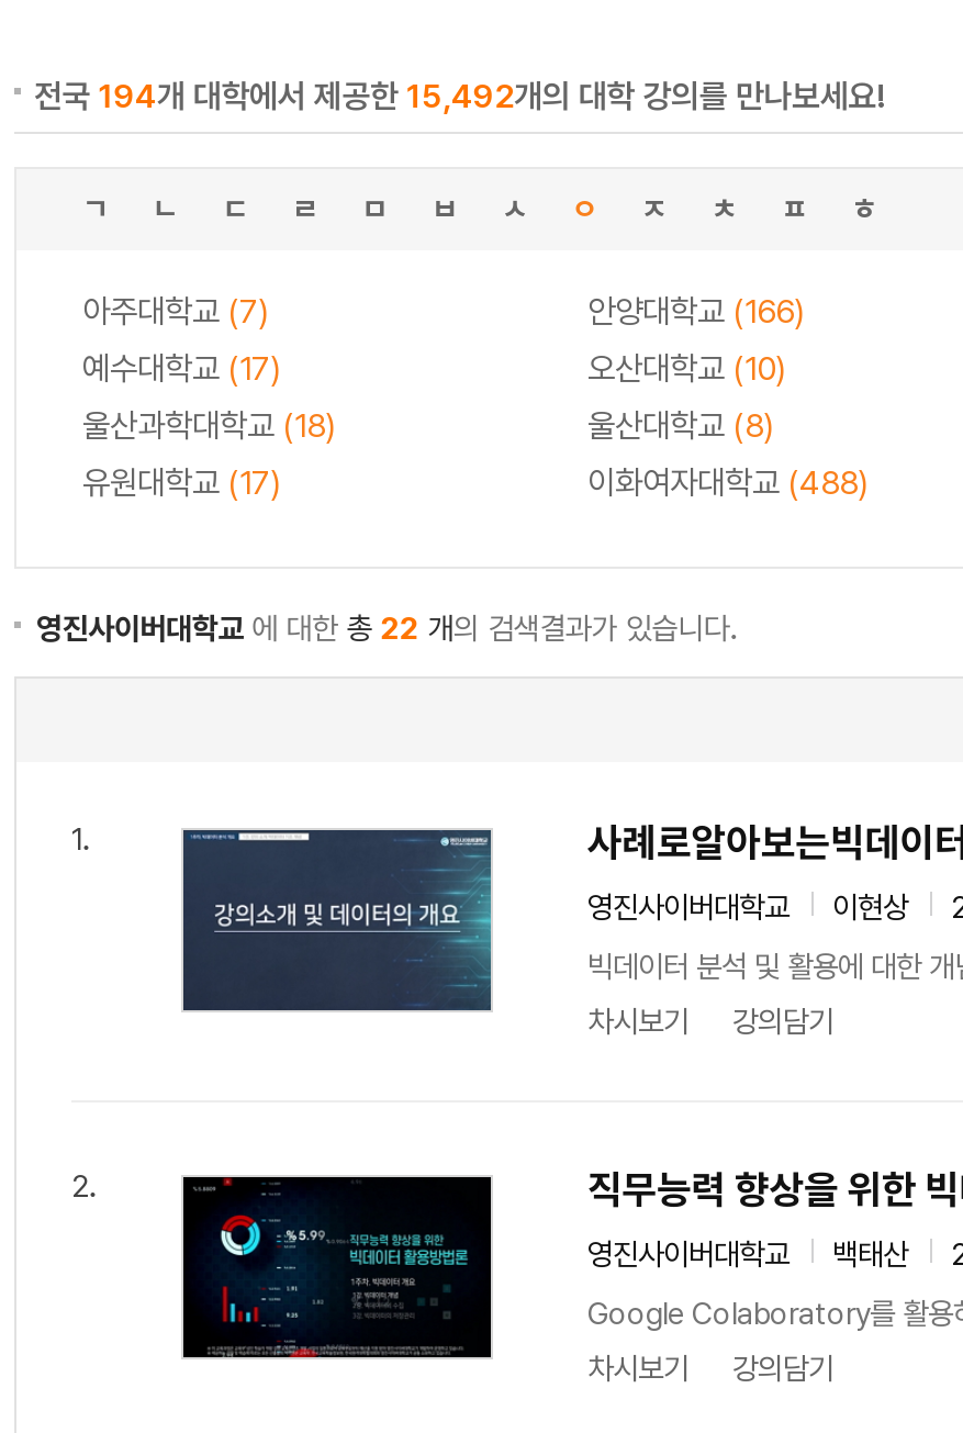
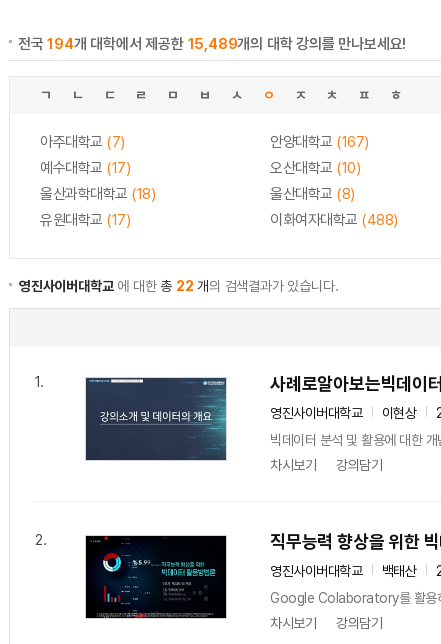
- 전국 194개 대학에서 제공한 15,492개의 대학 강의를 만나보세요!
+ 전국 194개 대학에서 제공한 15,489개의 대학 강의를 만나보세요!

- 안양대학교 (166)
+ 안양대학교 (167)
